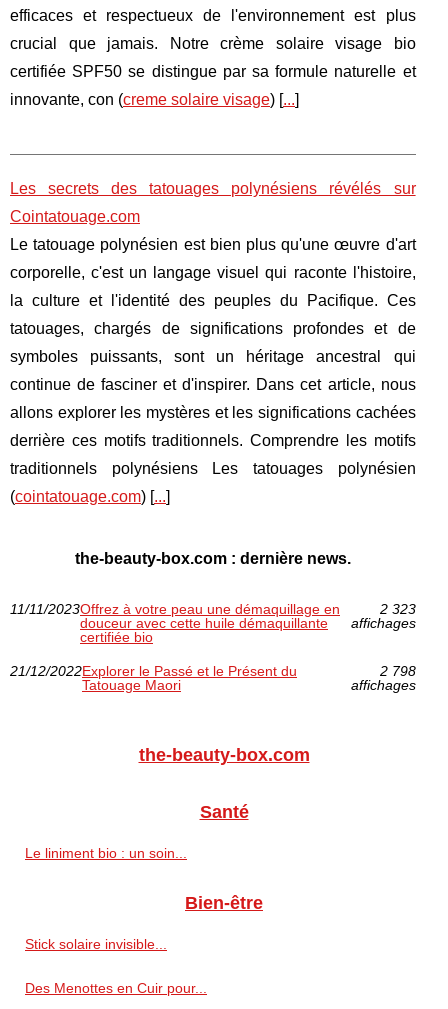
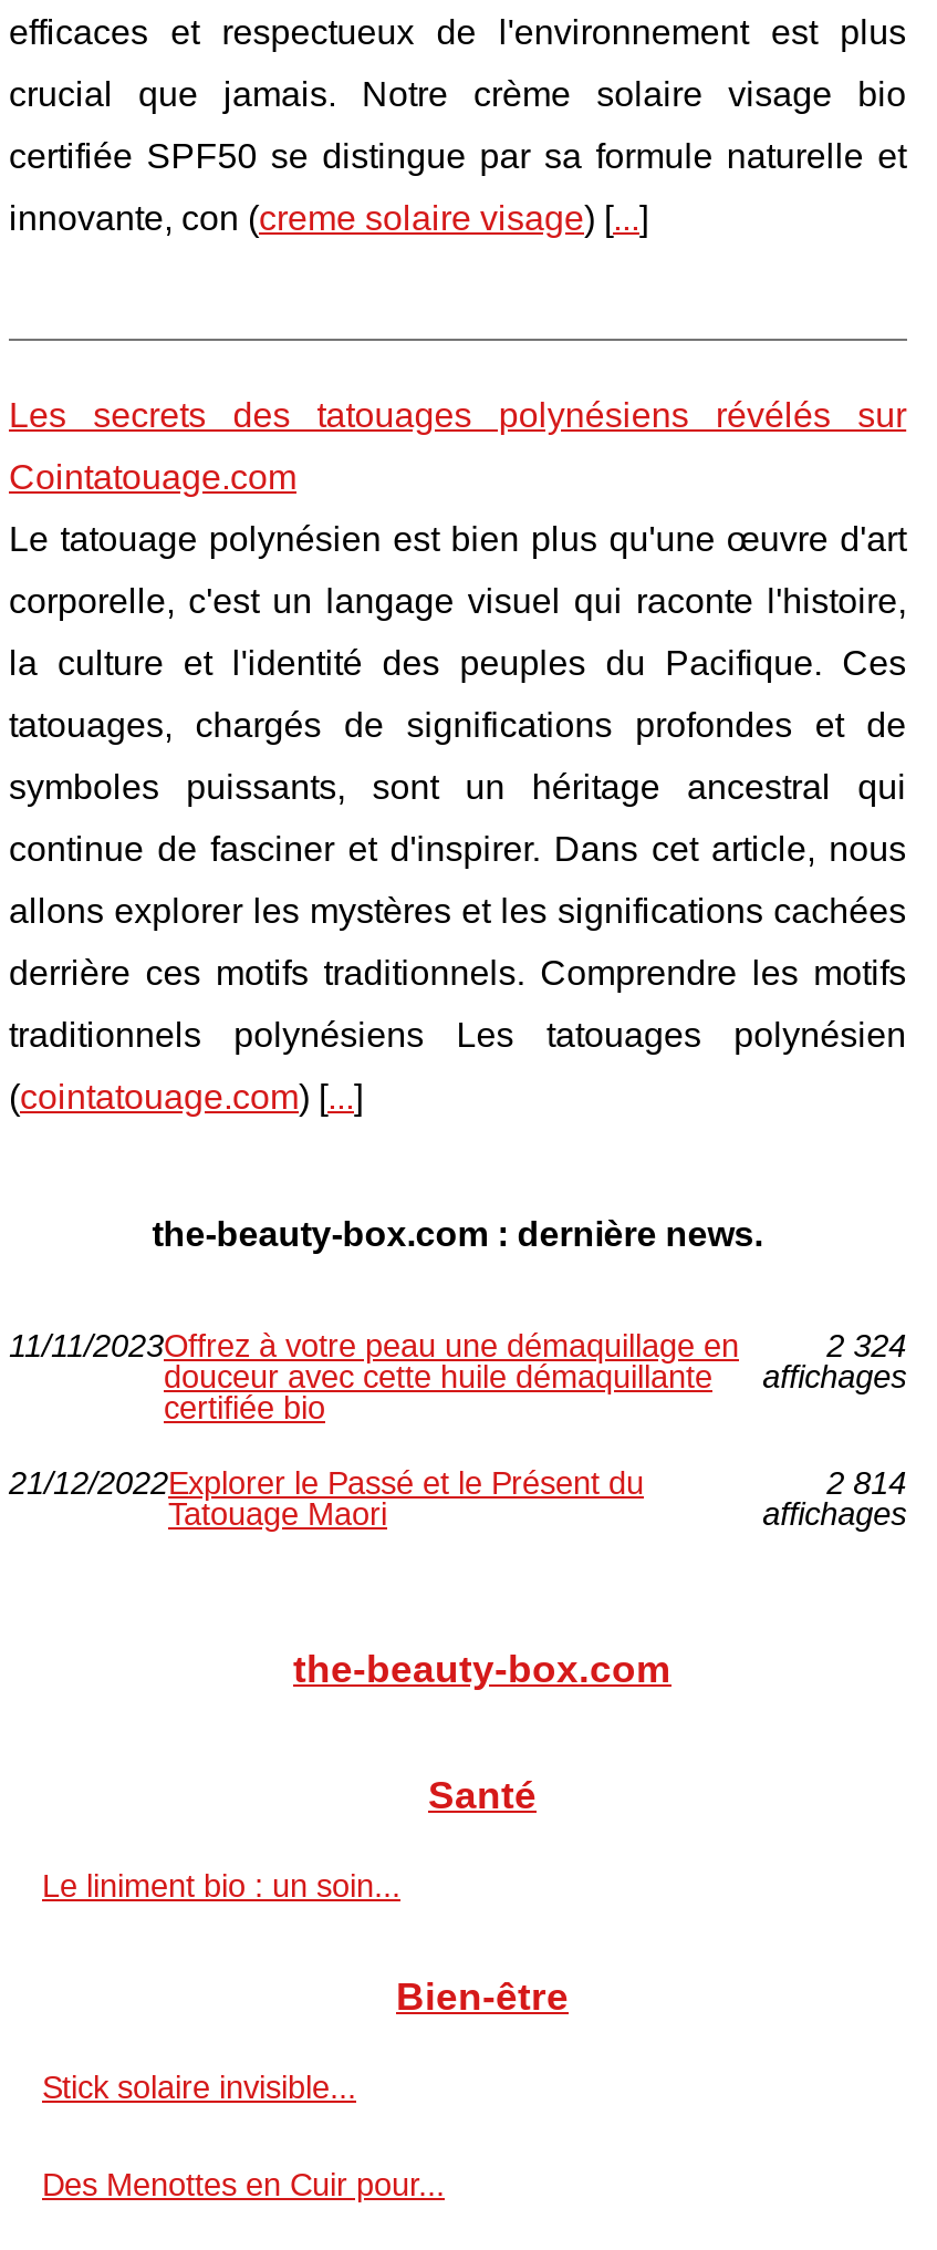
- 2 323
+ 2 324

- 2 798
+ 2 814
